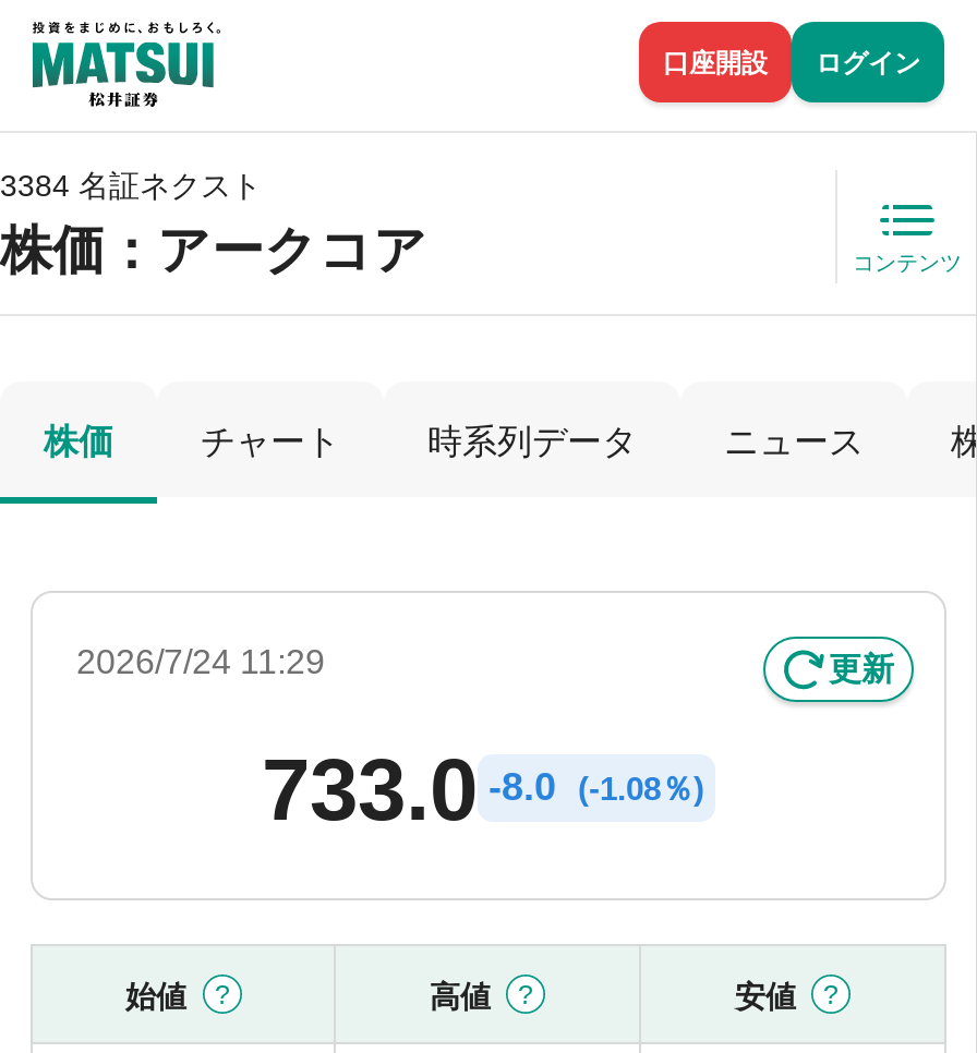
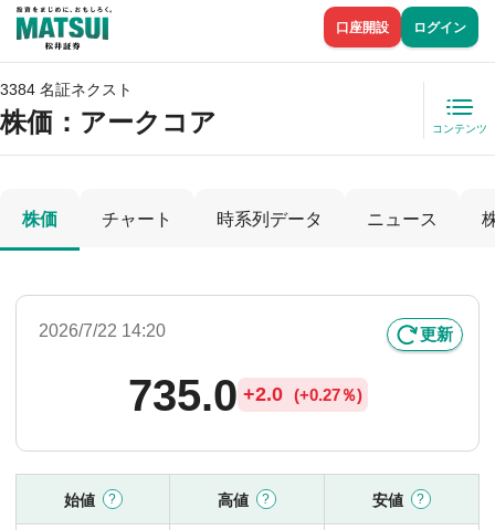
- 2026/7/24 11:29
+ 2026/7/22 14:20

- 733.0 -8.0 (- 1.08％)
+ 735.0 +2.0 (+ 0.27％)
